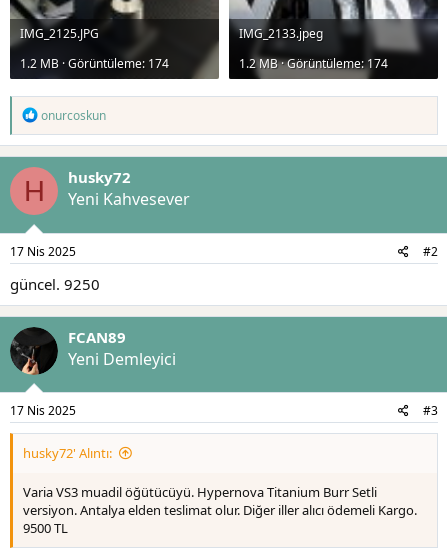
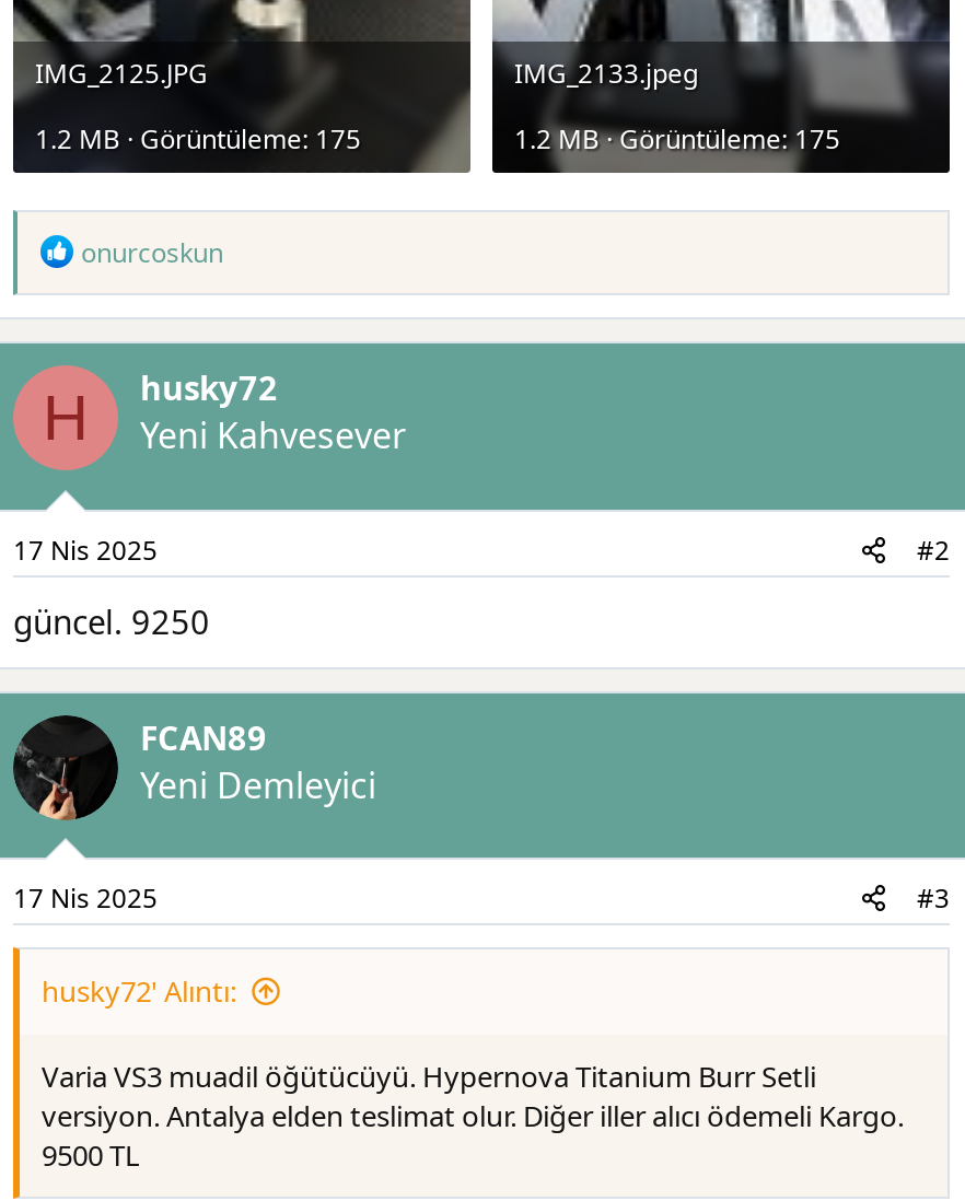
- 1.2 MB · Görüntüleme: 174
+ 1.2 MB · Görüntüleme: 175

- 1.2 MB · Görüntüleme: 174
+ 1.2 MB · Görüntüleme: 175
